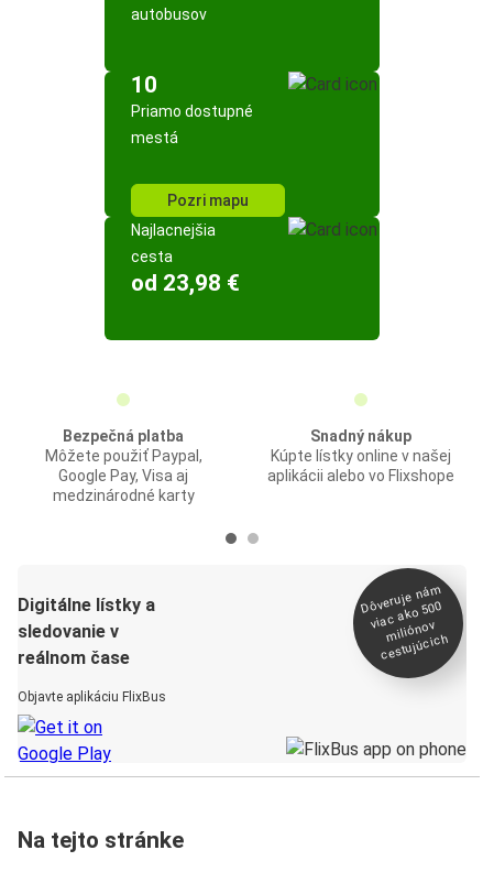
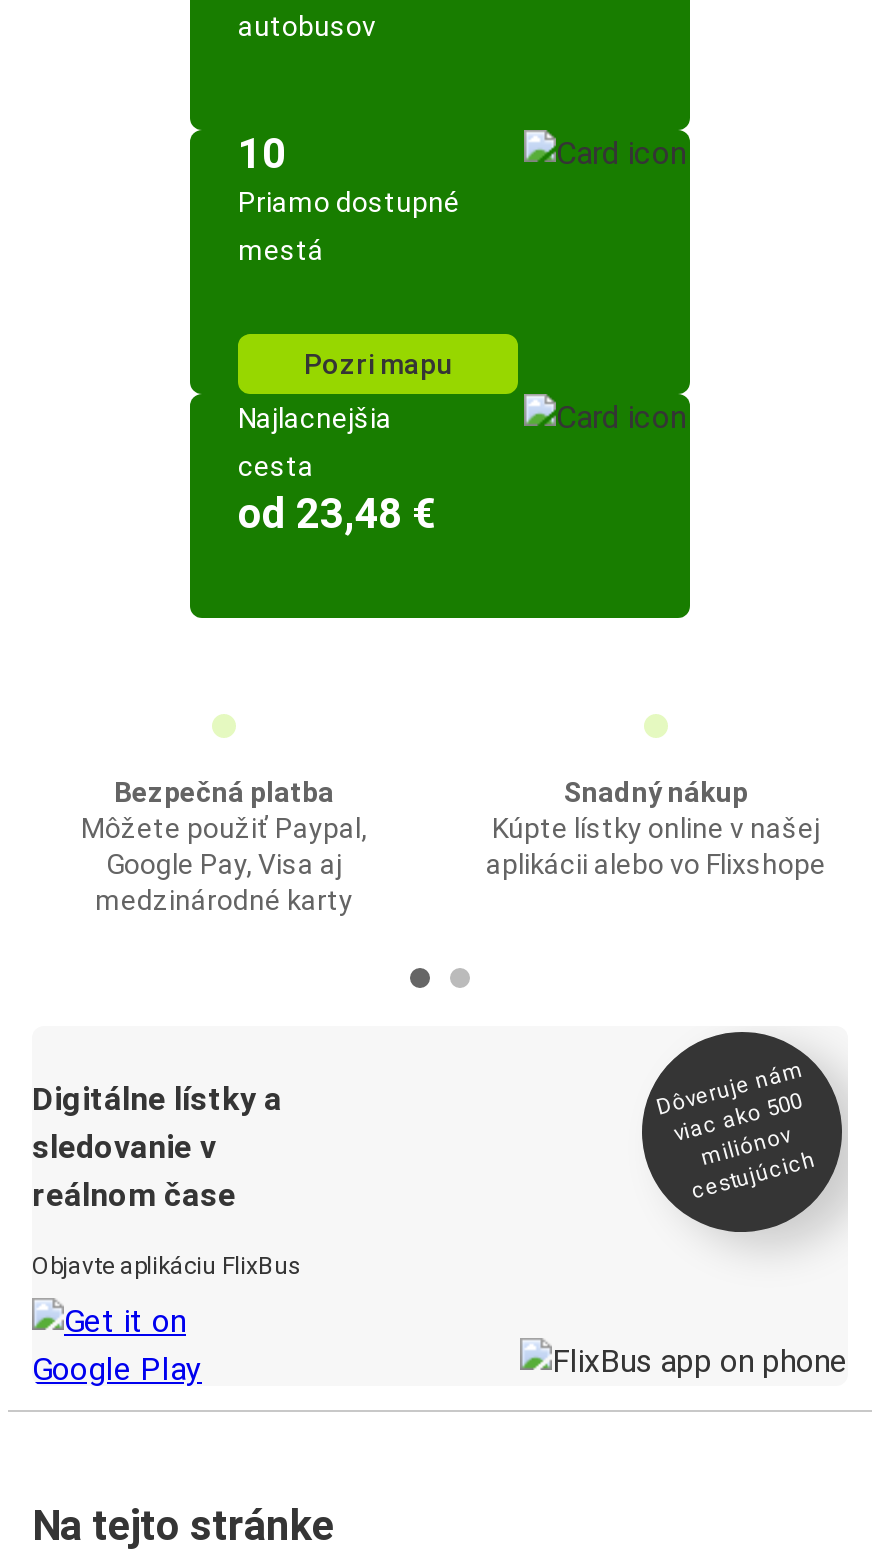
- od 23,98 €
+ od 23,48 €
